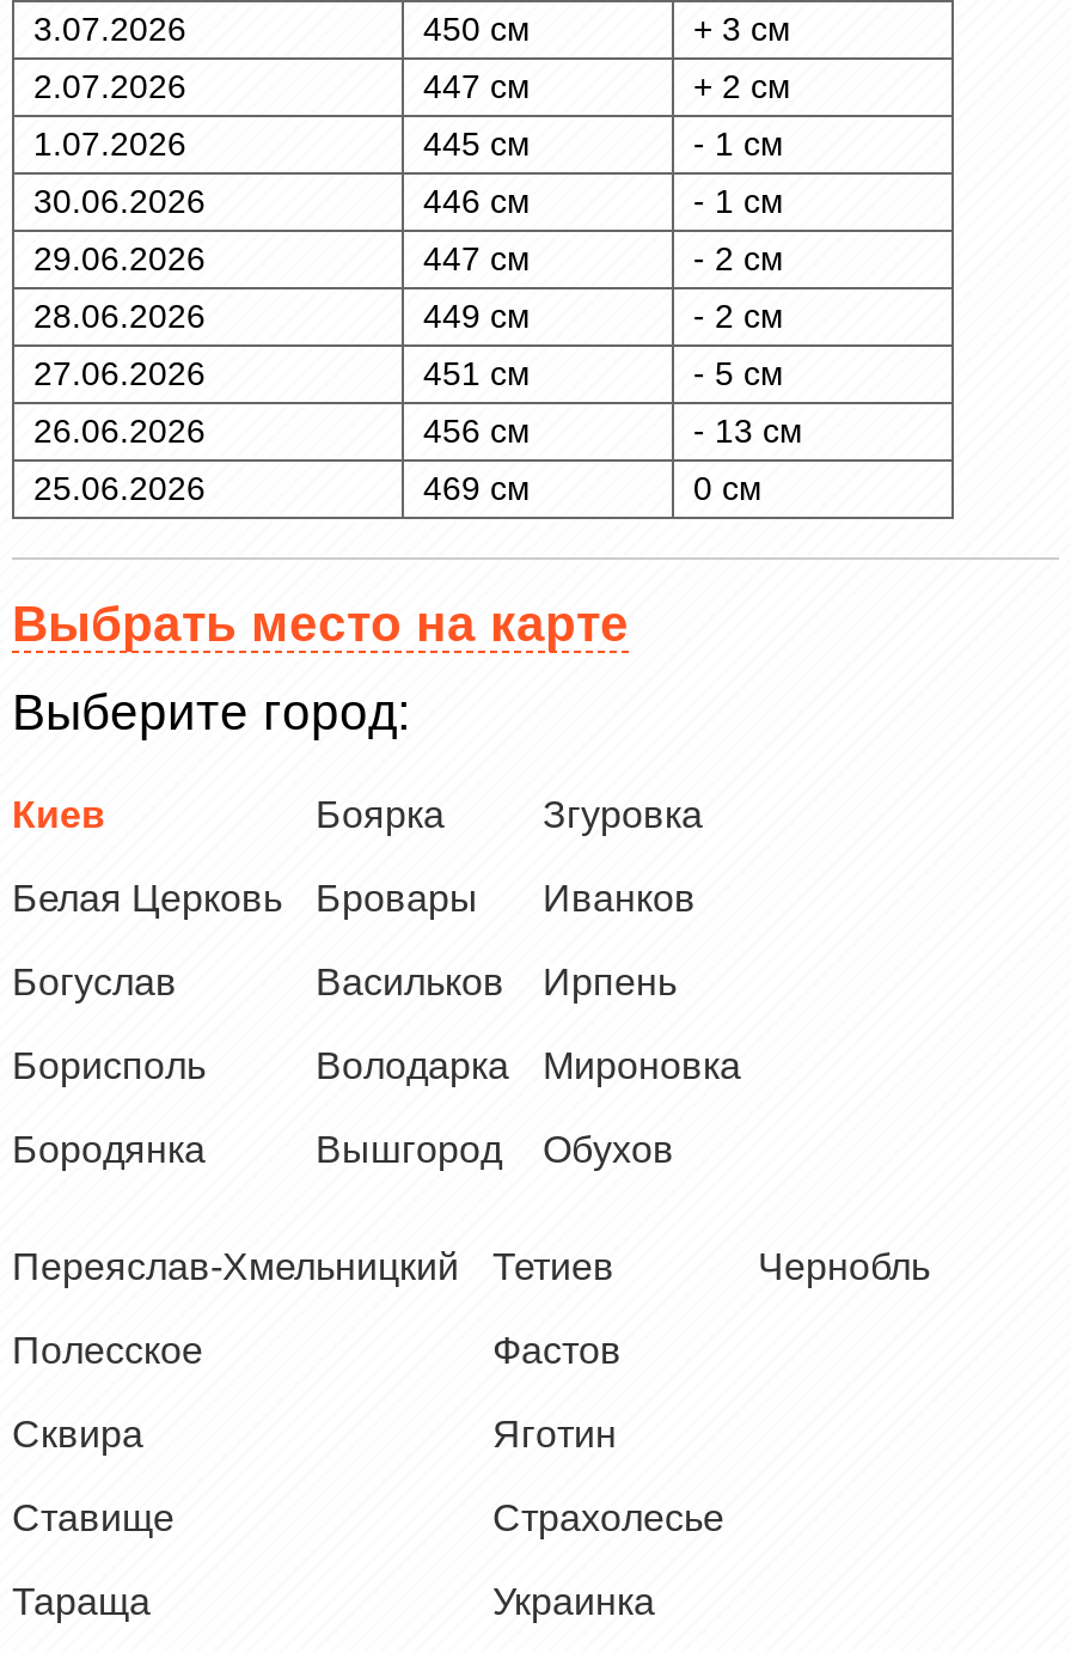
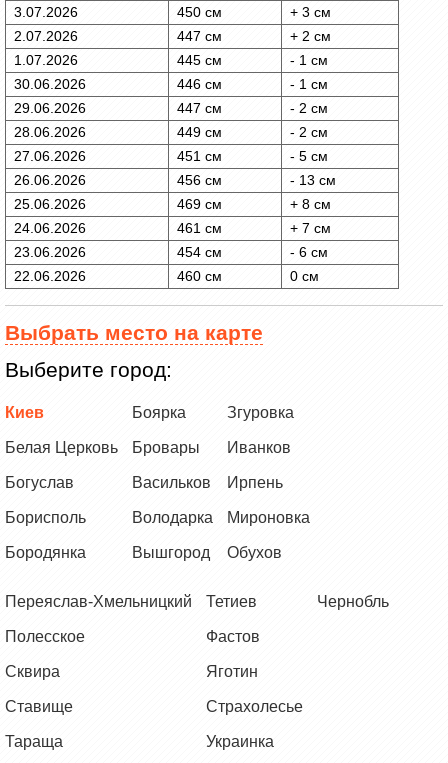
+ + 8 см
+ 24.06.2026
+ 461 см
+ + 7 см
+ 23.06.2026
+ 454 см
+ - 6 см
+ 22.06.2026
+ 460 см
